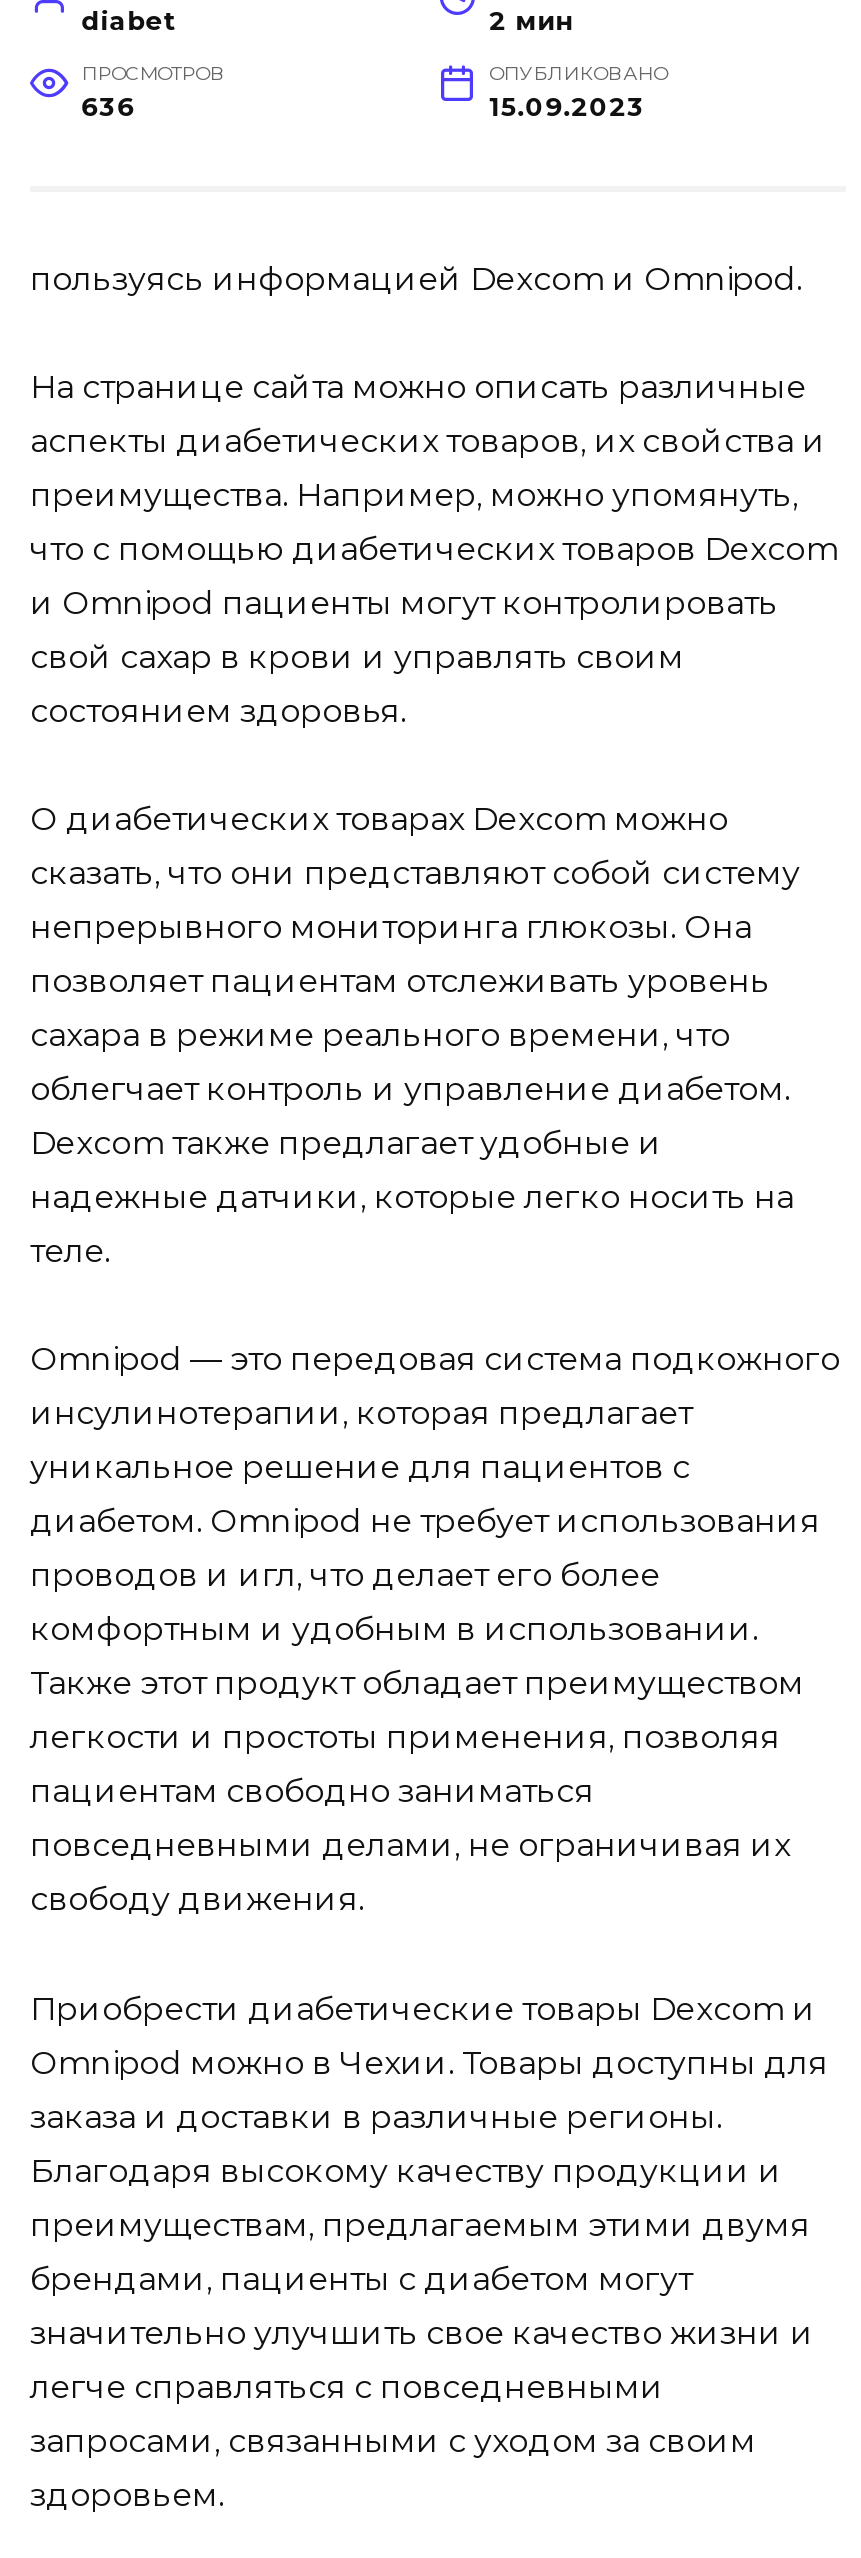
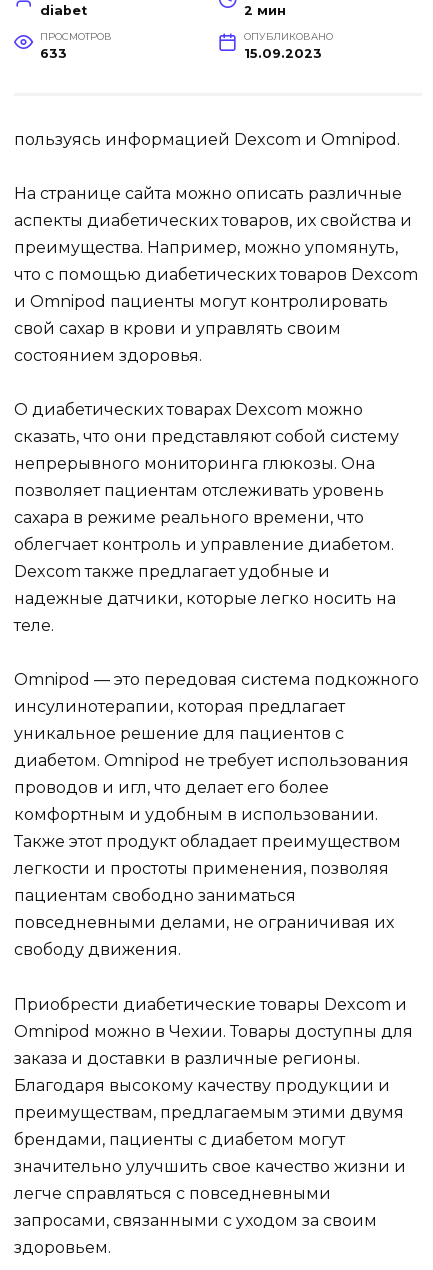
- 636
+ 633
